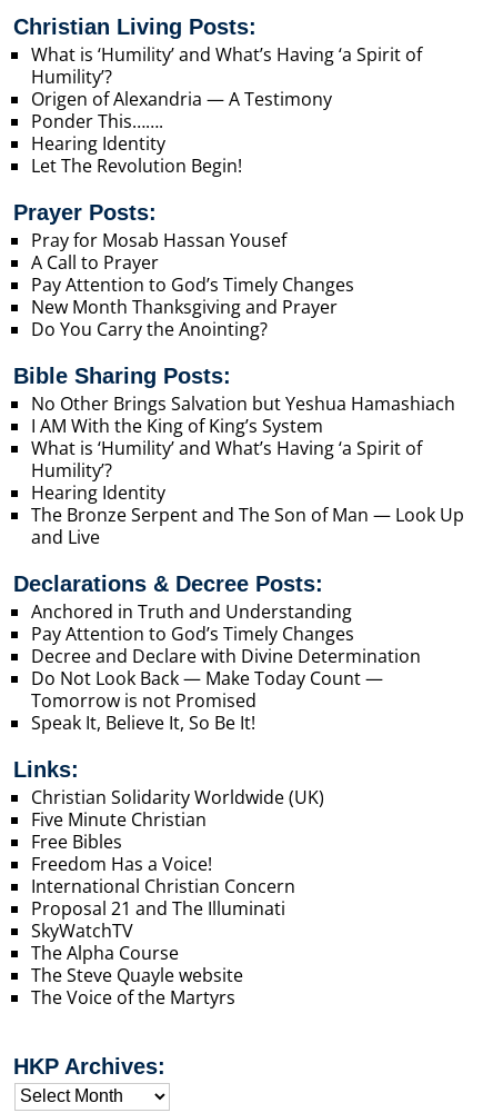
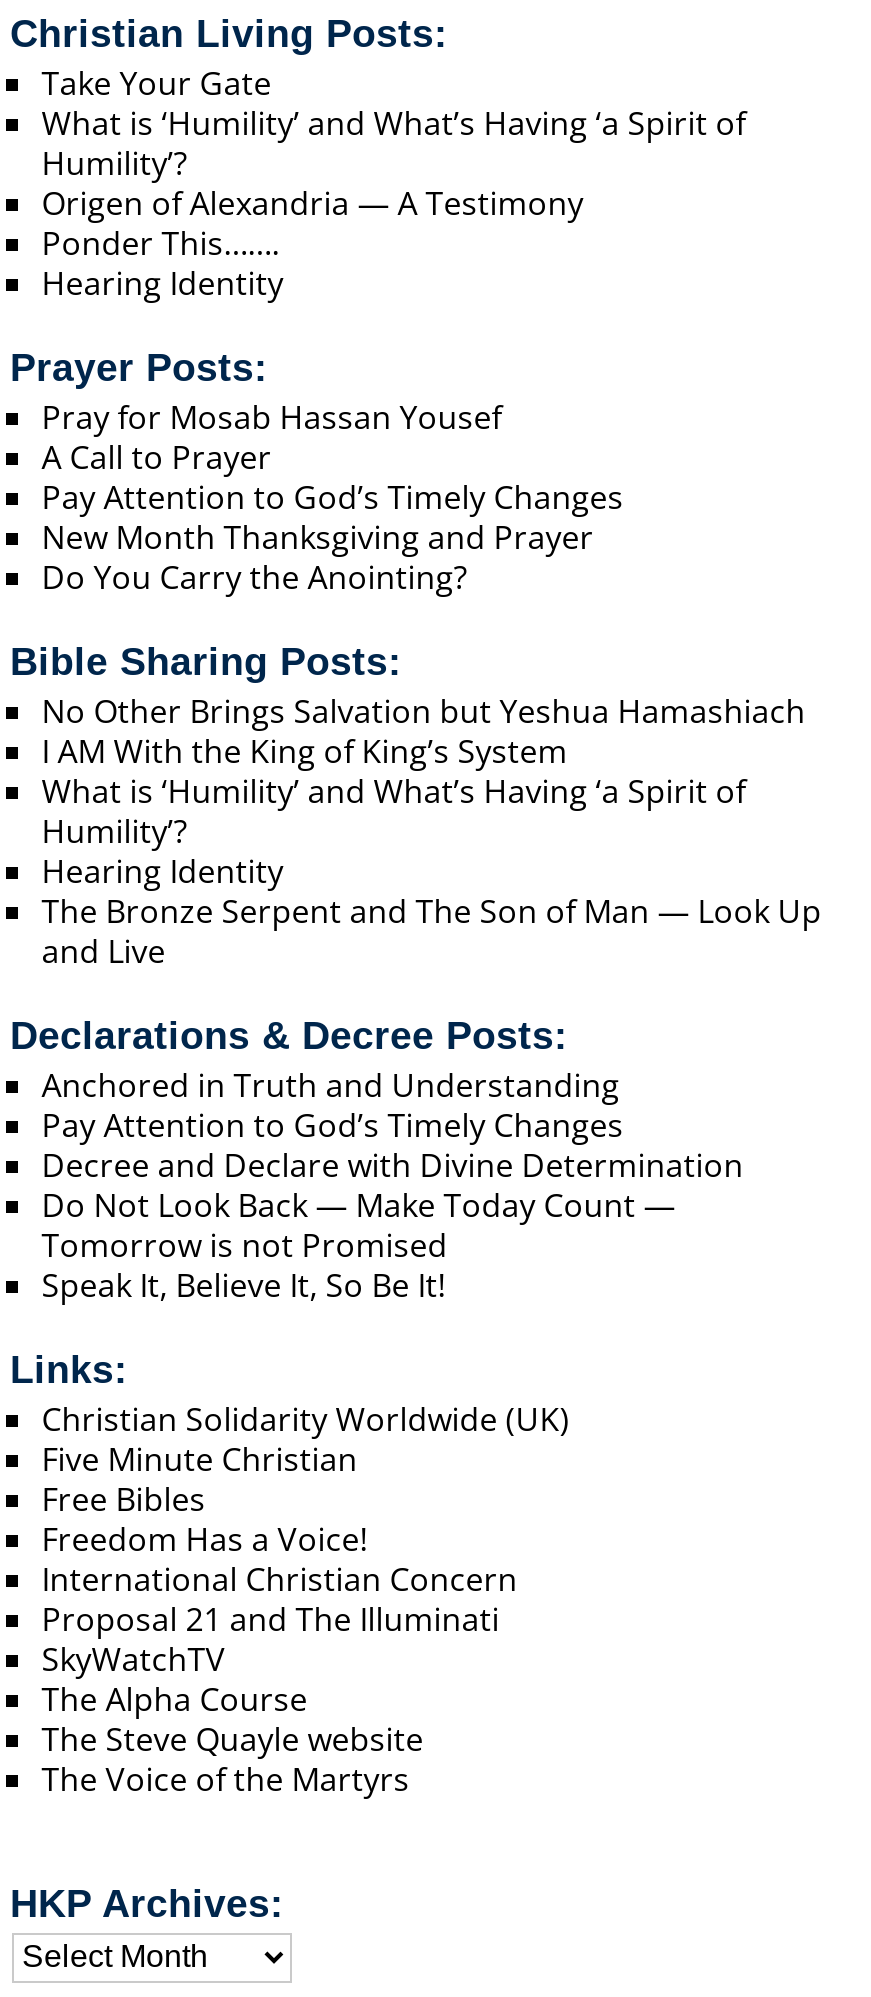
+ Take Your Gate

moved down: What is ‘Humility’ and What’s Having ‘a Spirit of | Humility’? | Origen of Alexandria — A Testimony | Ponder This……. | Hearing Identity

- Let The Revolution Begin!
